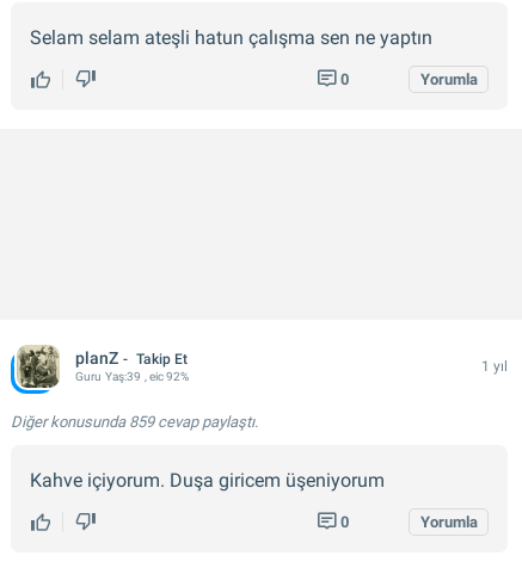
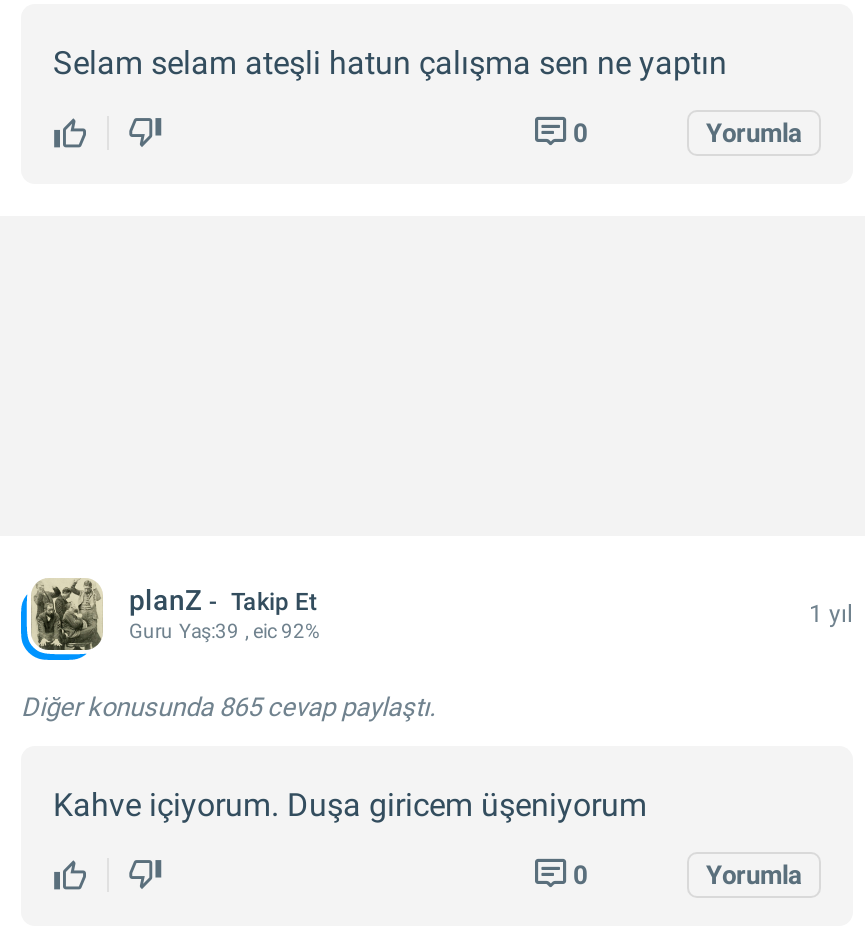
- Diğer konusunda 859 cevap paylaştı.
+ Diğer konusunda 865 cevap paylaştı.
